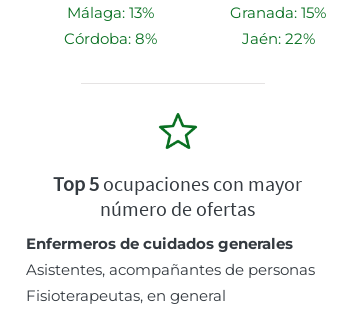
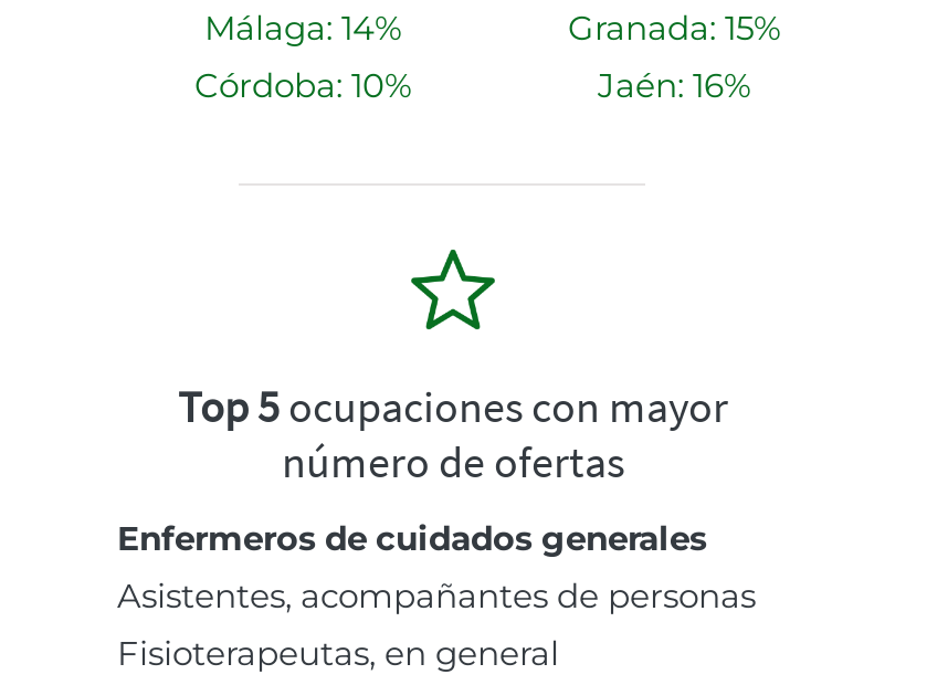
- Málaga: 13%
+ Málaga: 14%

- Córdoba: 8%
+ Córdoba: 10%

- Jaén: 22%
+ Jaén: 16%
